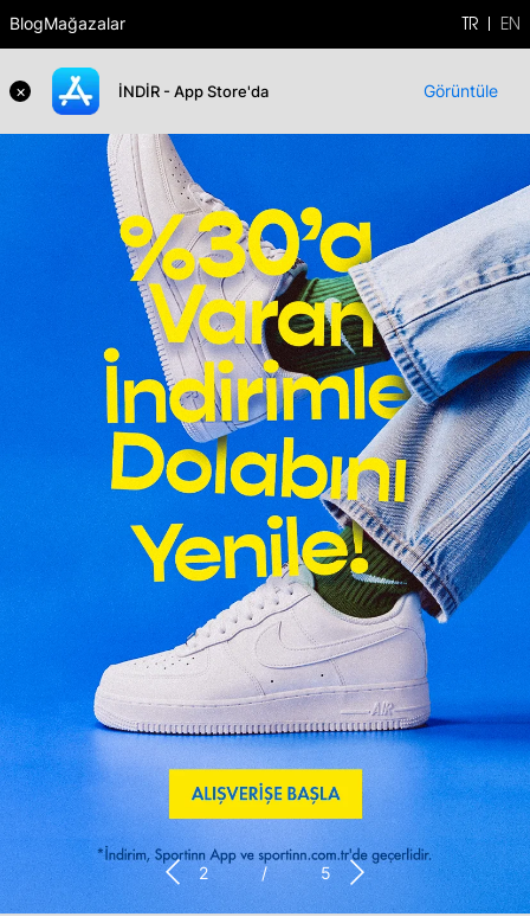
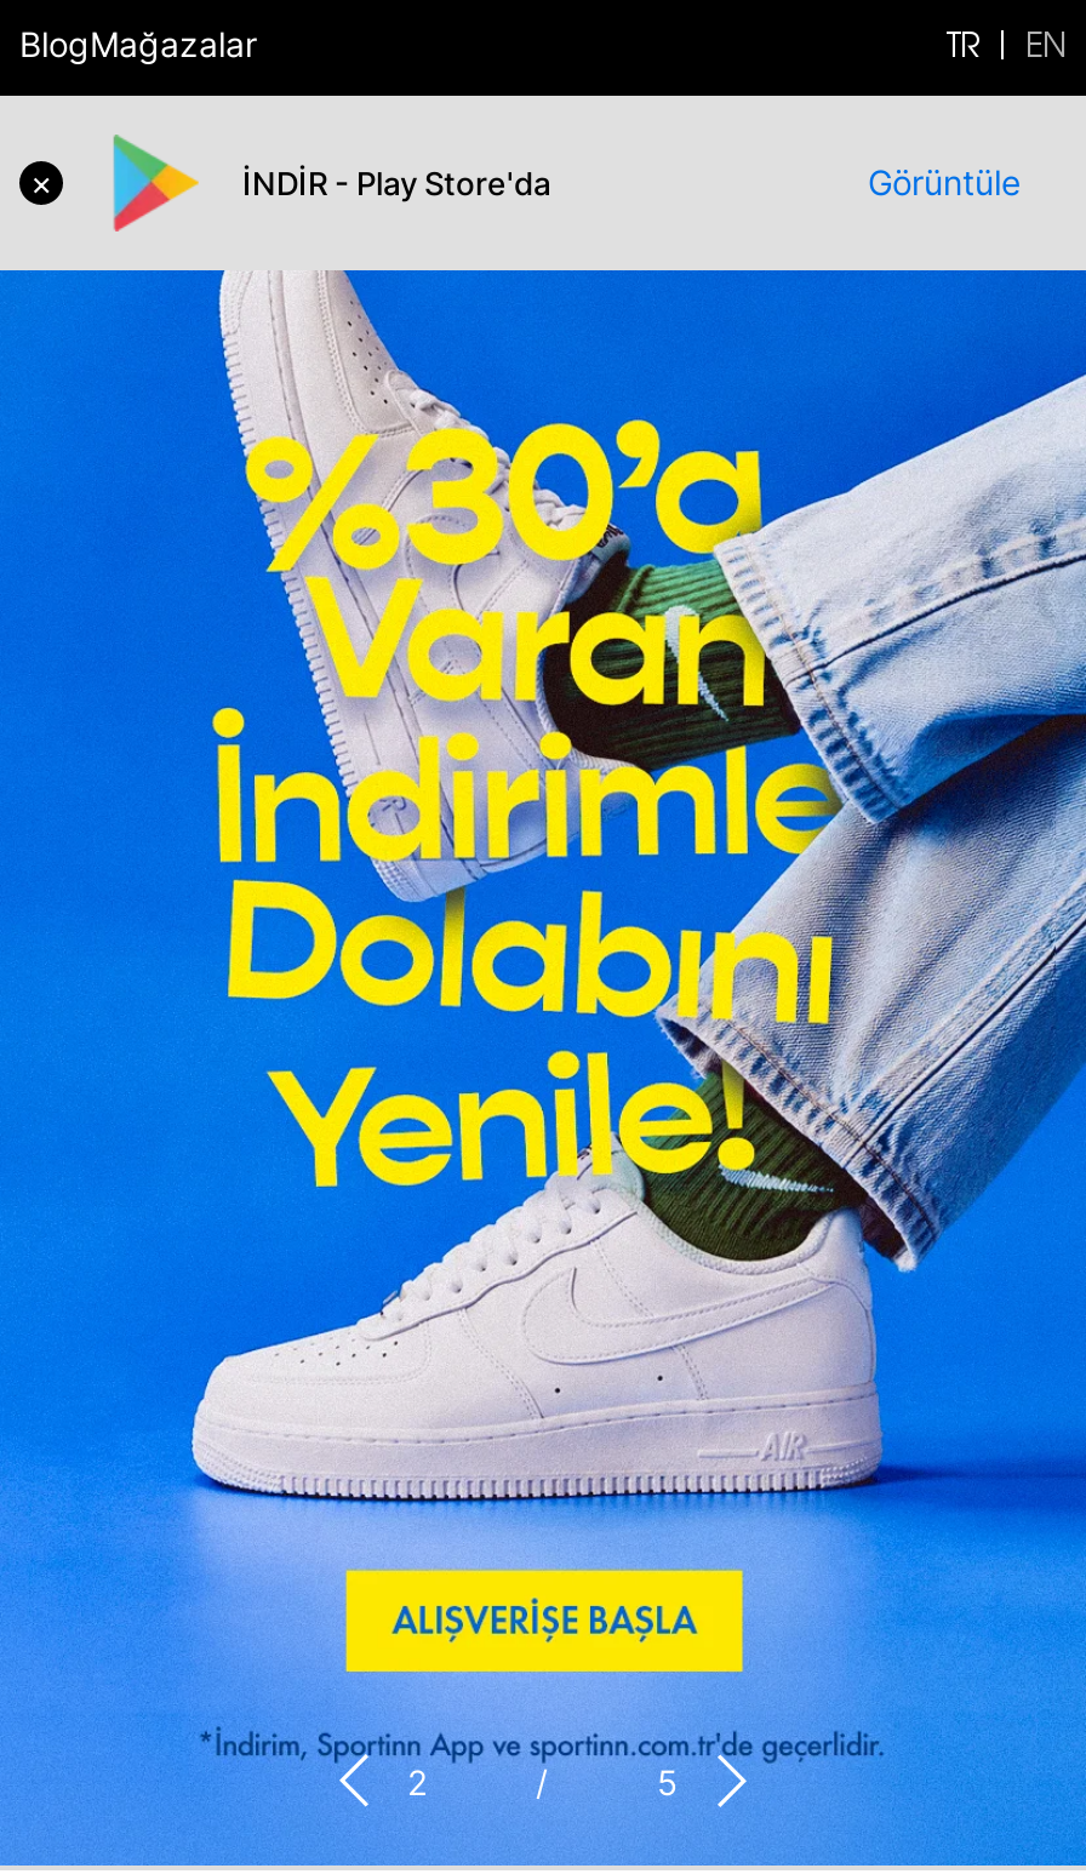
- [image]
- İNDİR - App Store'da
+ [image]
+ İNDİR - Play Store'da
